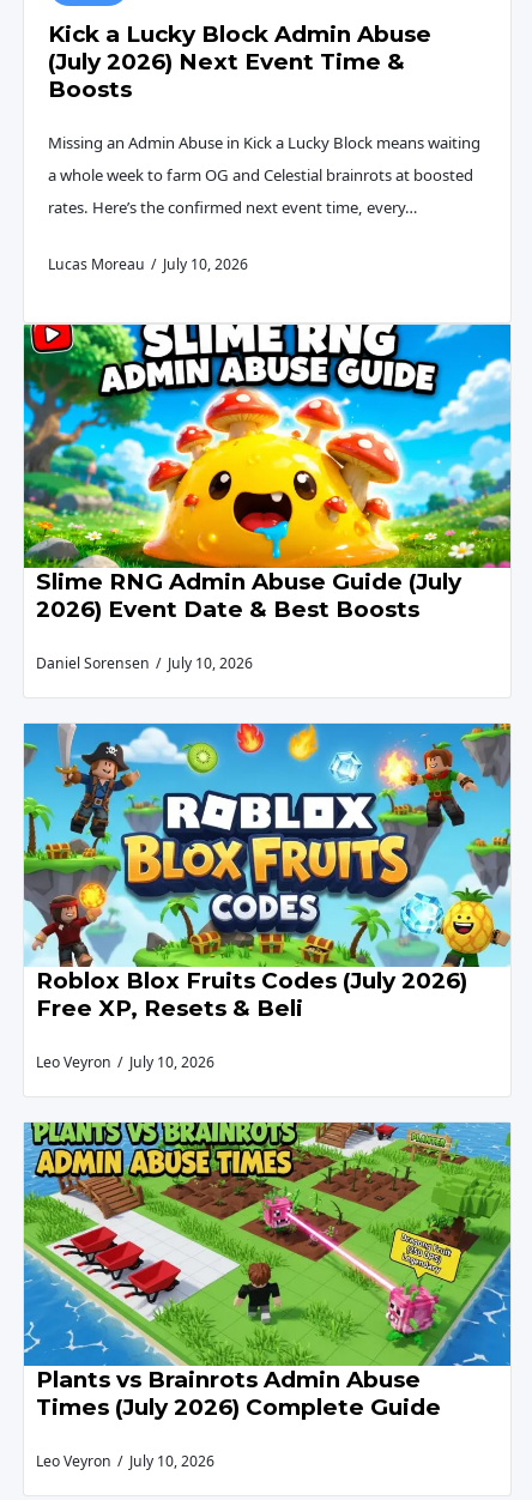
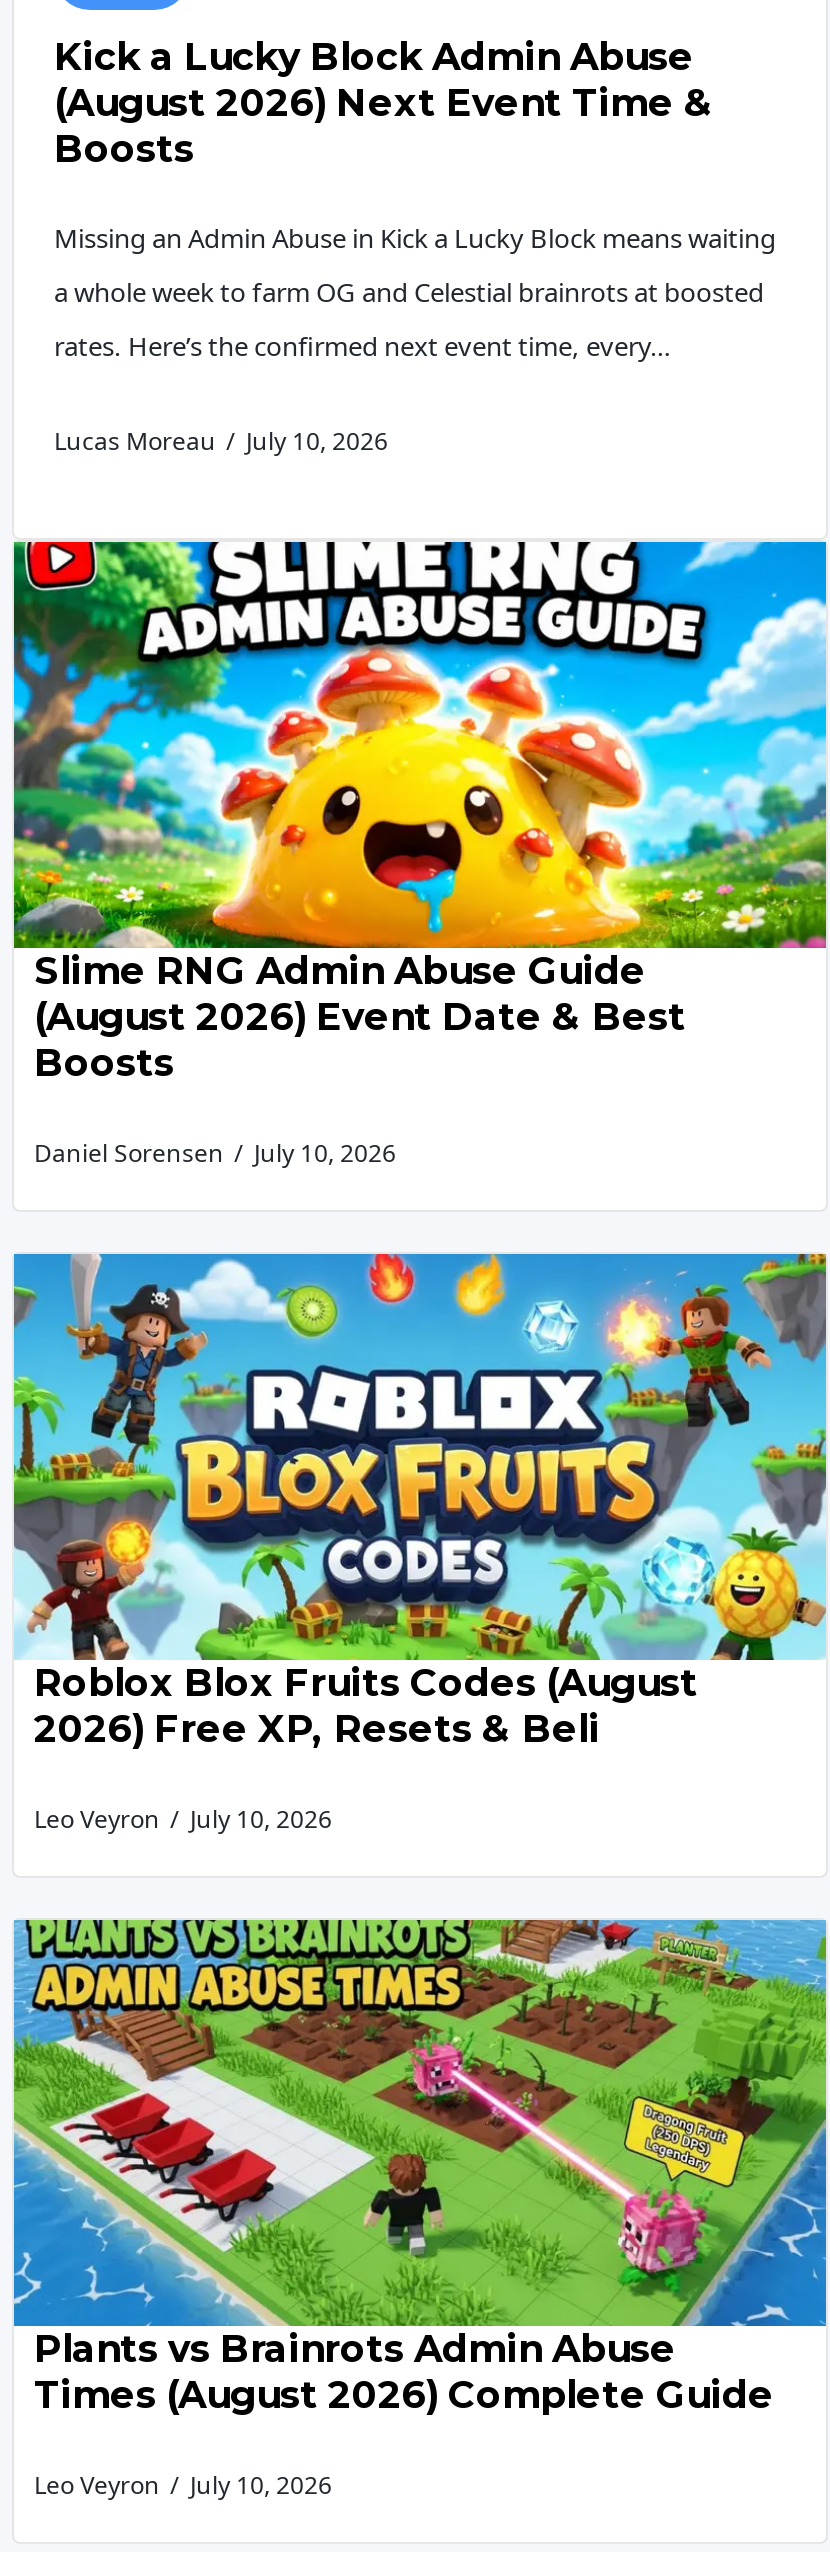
- (July 2026) Next Event Time &
+ (August 2026) Next Event Time &

- Slime RNG Admin Abuse Guide (July
- 2026) Event Date & Best Boosts
+ Slime RNG Admin Abuse Guide
+ (August 2026) Event Date & Best
+ Boosts

- Roblox Blox Fruits Codes (July 2026)
- Free XP, Resets & Beli
+ Roblox Blox Fruits Codes (August
+ 2026) Free XP, Resets & Beli

- Times (July 2026) Complete Guide
+ Times (August 2026) Complete Guide
